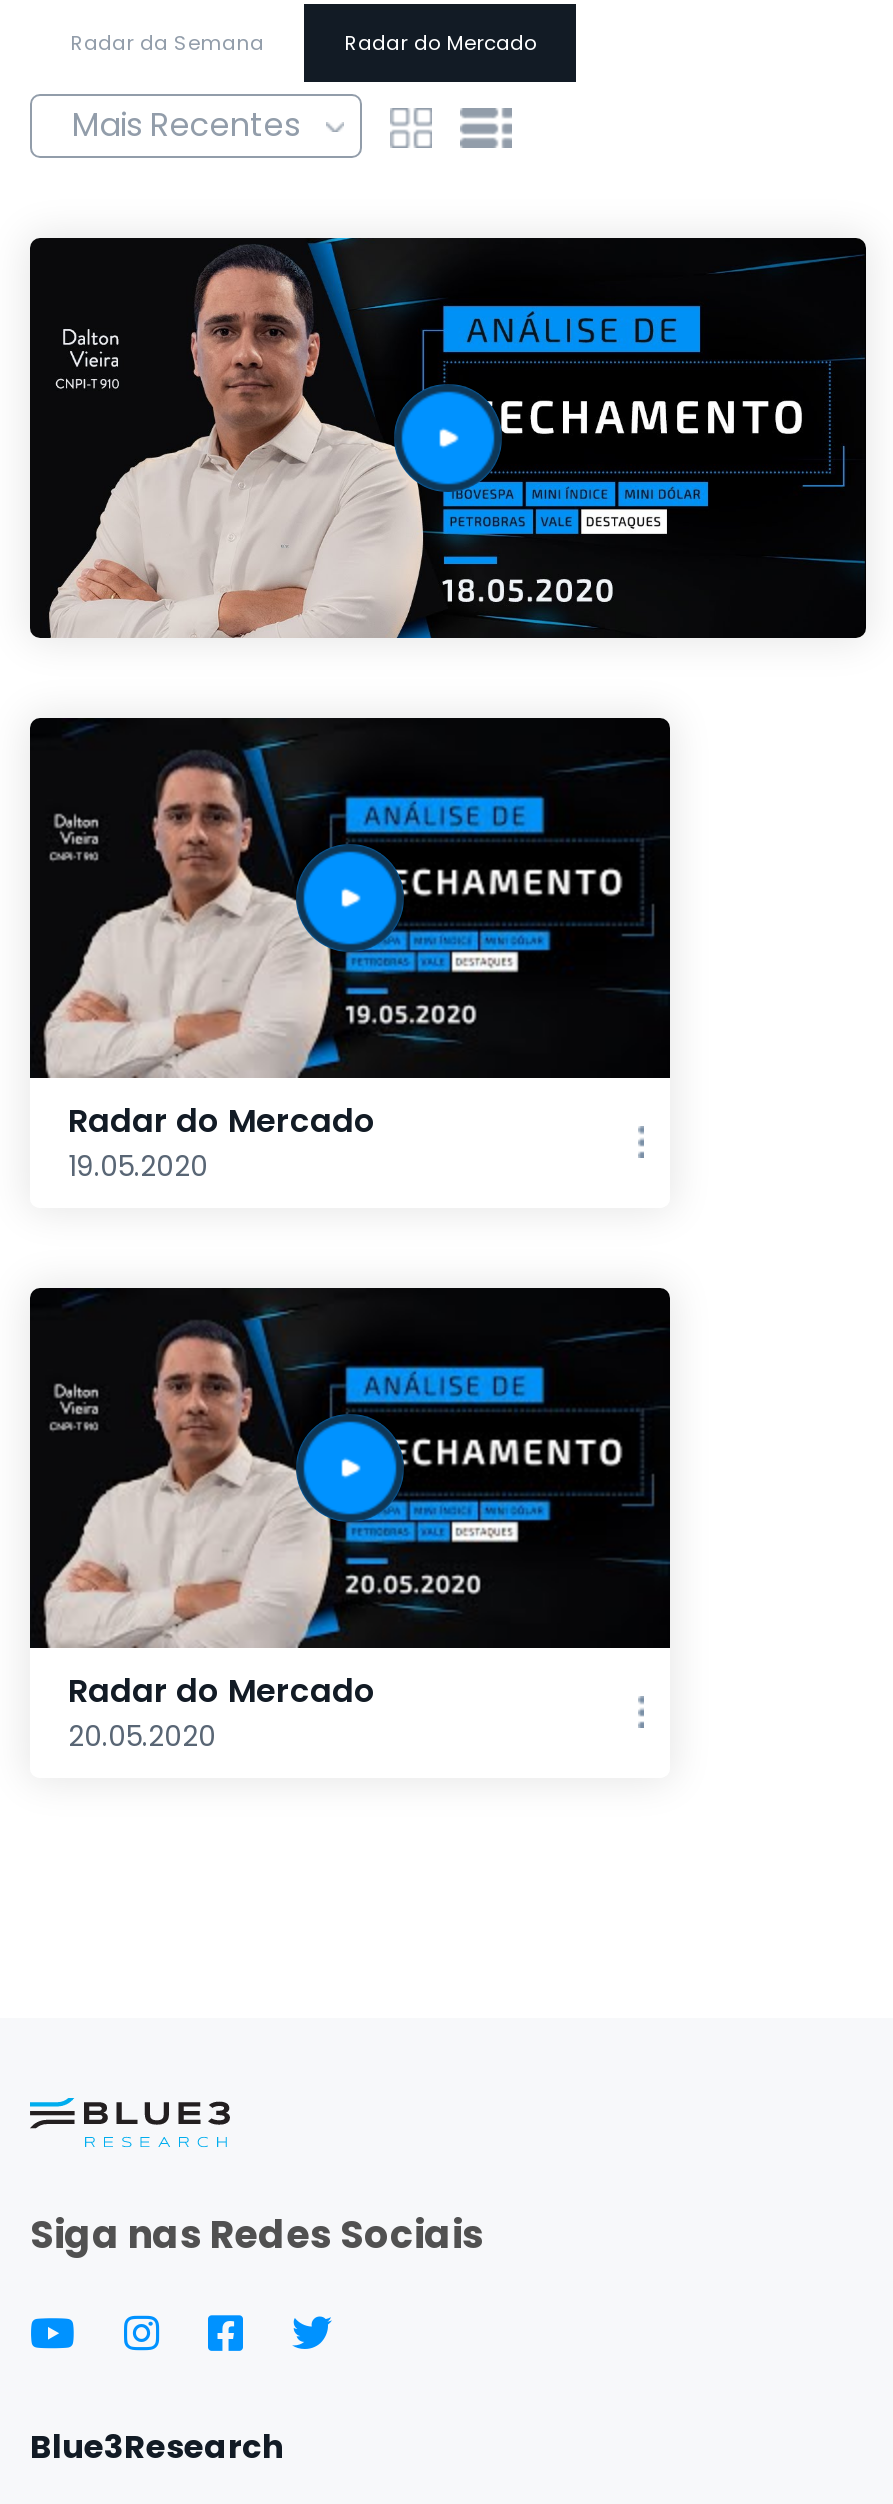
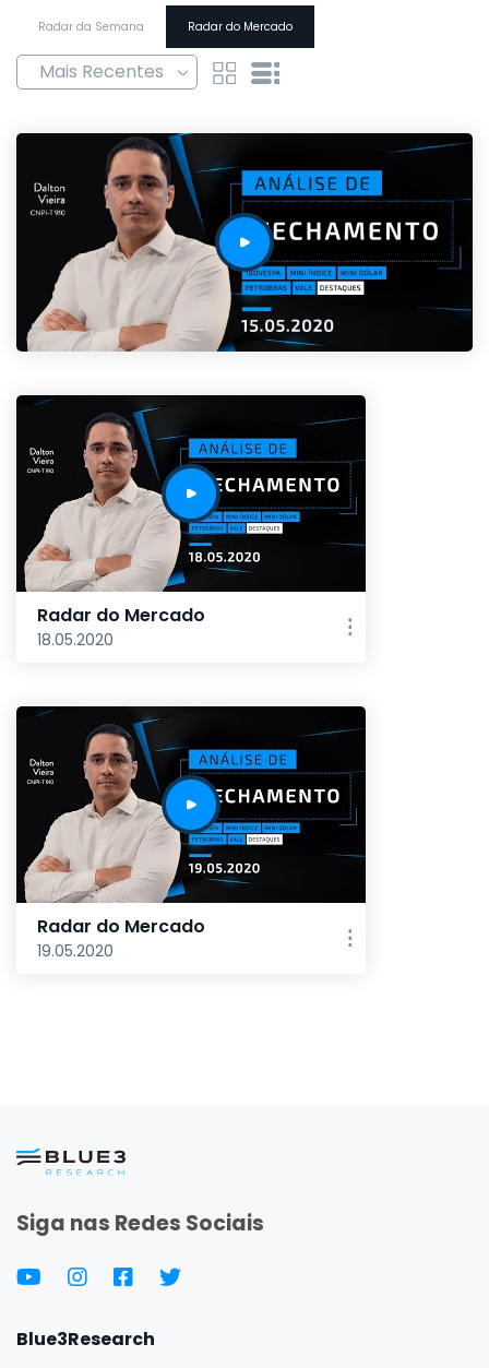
- 19.05.2020
+ 18.05.2020

- 20.05.2020
+ 19.05.2020
